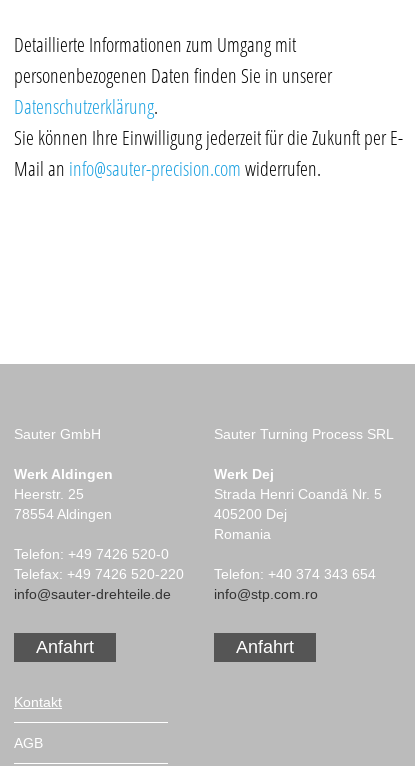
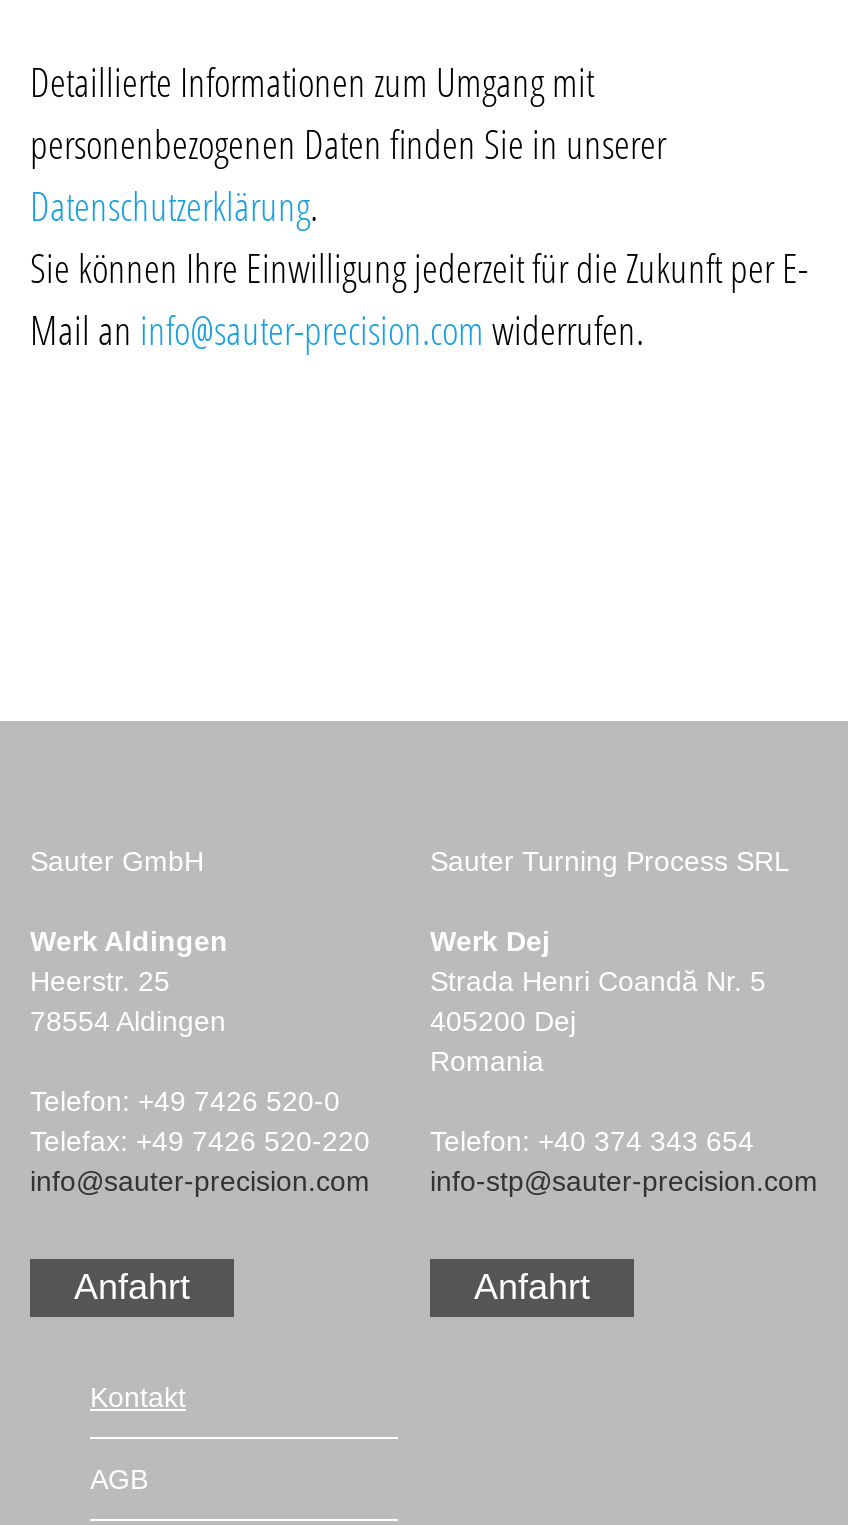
- info@sauter-drehteile.de
+ info@sauter-precision.com

- info@stp.com.ro
+ info-stp@sauter-precision.com
